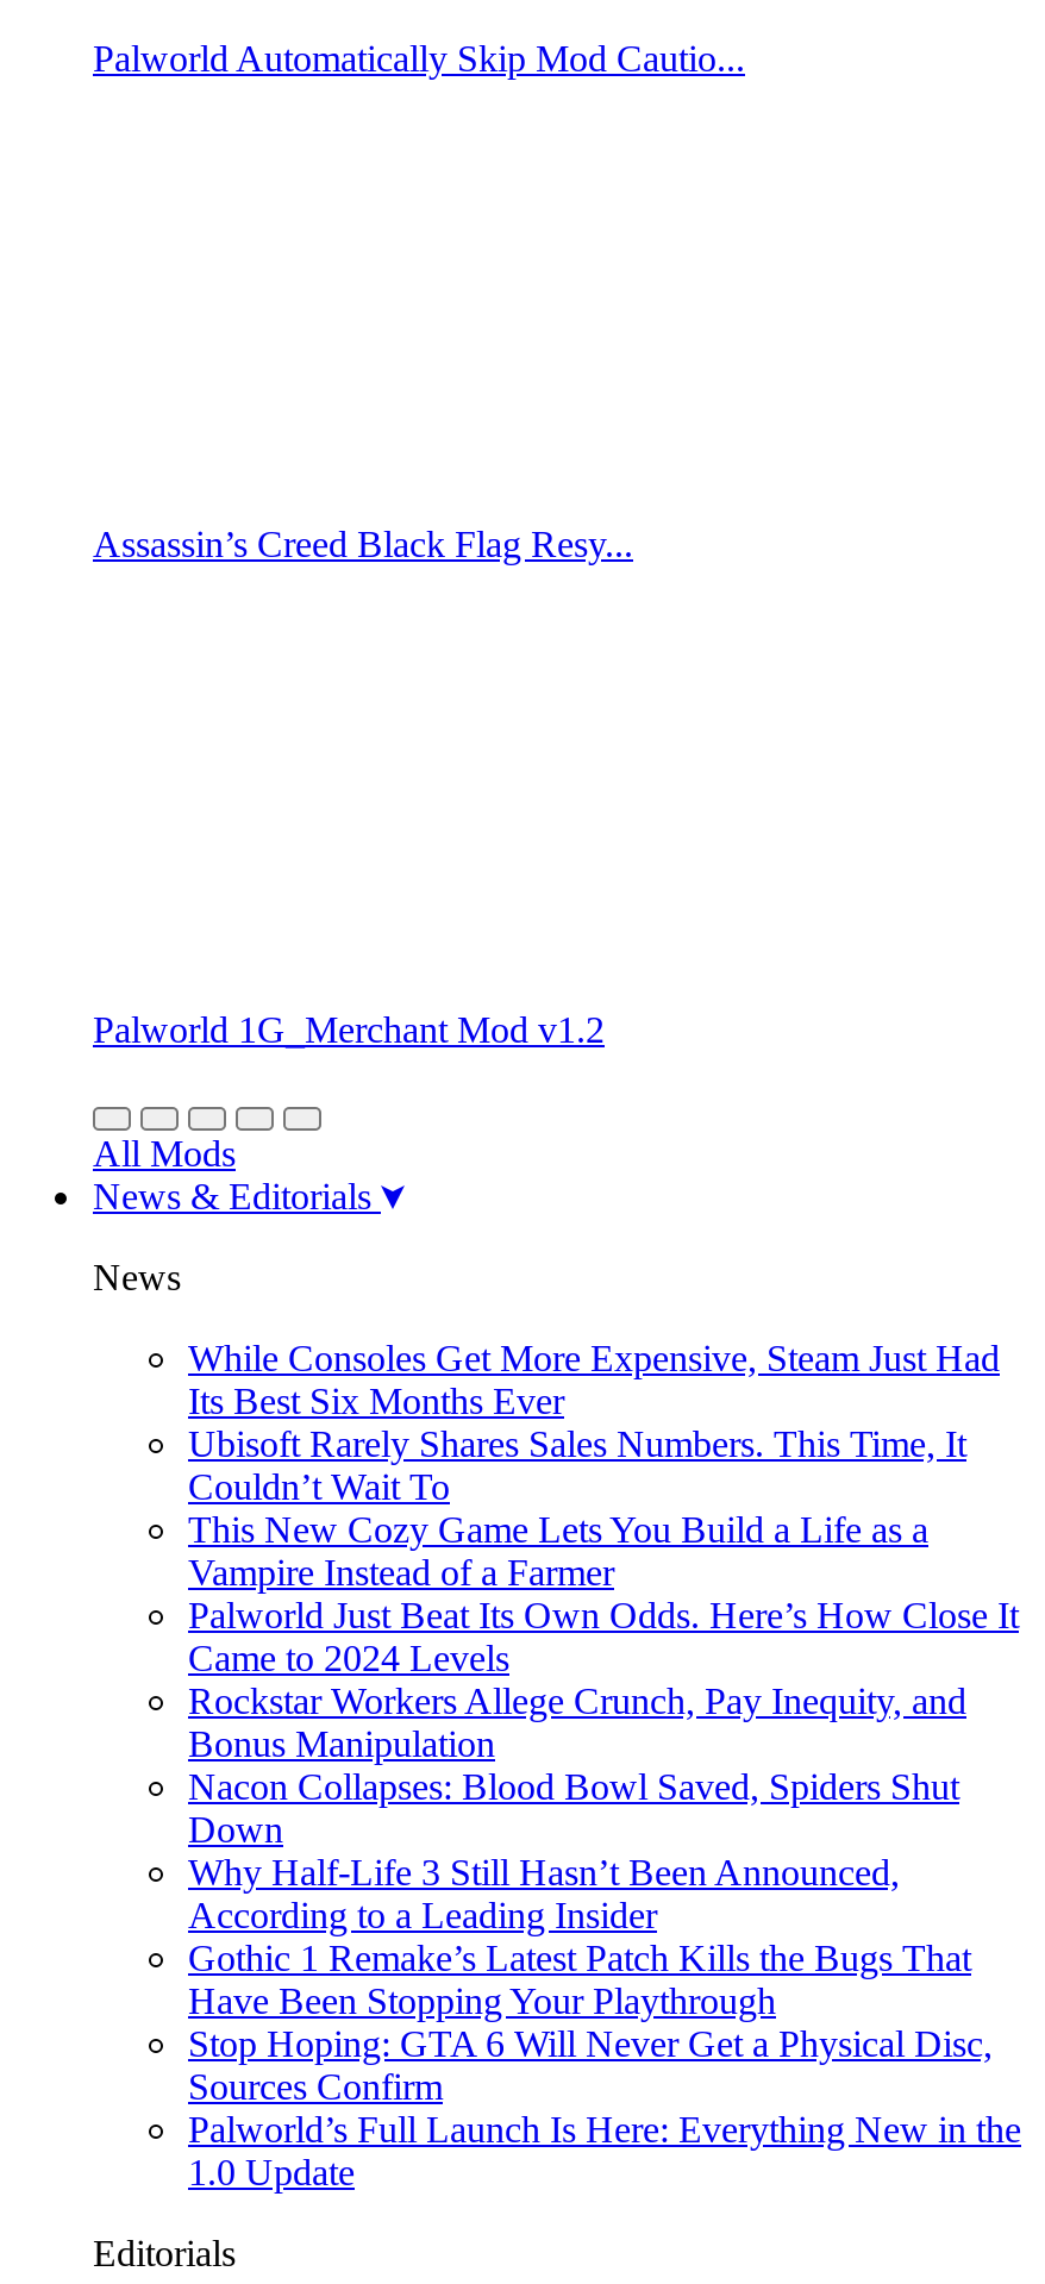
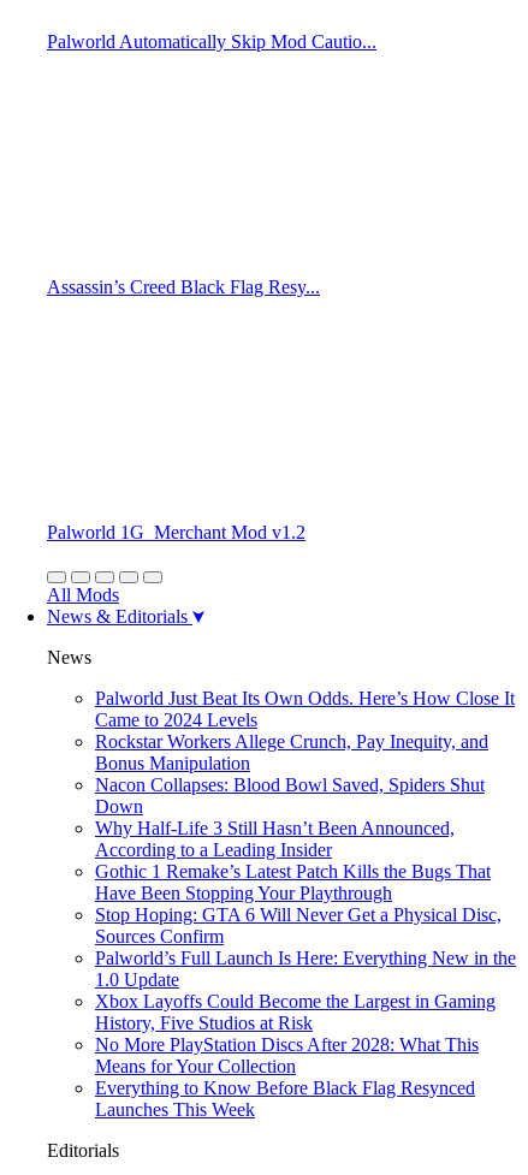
- While Consoles Get More Expensive, Steam Just Had
- Its Best Six Months Ever
- Ubisoft Rarely Shares Sales Numbers. This Time, It
- Couldn’t Wait To
- This New Cozy Game Lets You Build a Life as a
- Vampire Instead of a Farmer

moved up: Palworld Just Beat Its Own Odds. Here’s How Close It | Came to 2024 Levels | Rockstar Workers Allege Crunch, Pay Inequity, and | ... | Palworld’s Full Launch Is Here: Everything New in the | 1.0 Update

+ Xbox Layoffs Could Become the Largest in Gaming
+ History, Five Studios at Risk
+ No More PlayStation Discs After 2028: What This
+ Means for Your Collection
+ Everything to Know Before Black Flag Resynced
+ Launches This Week
